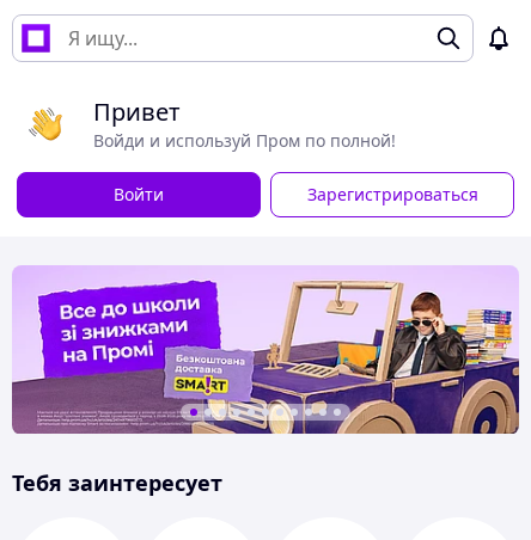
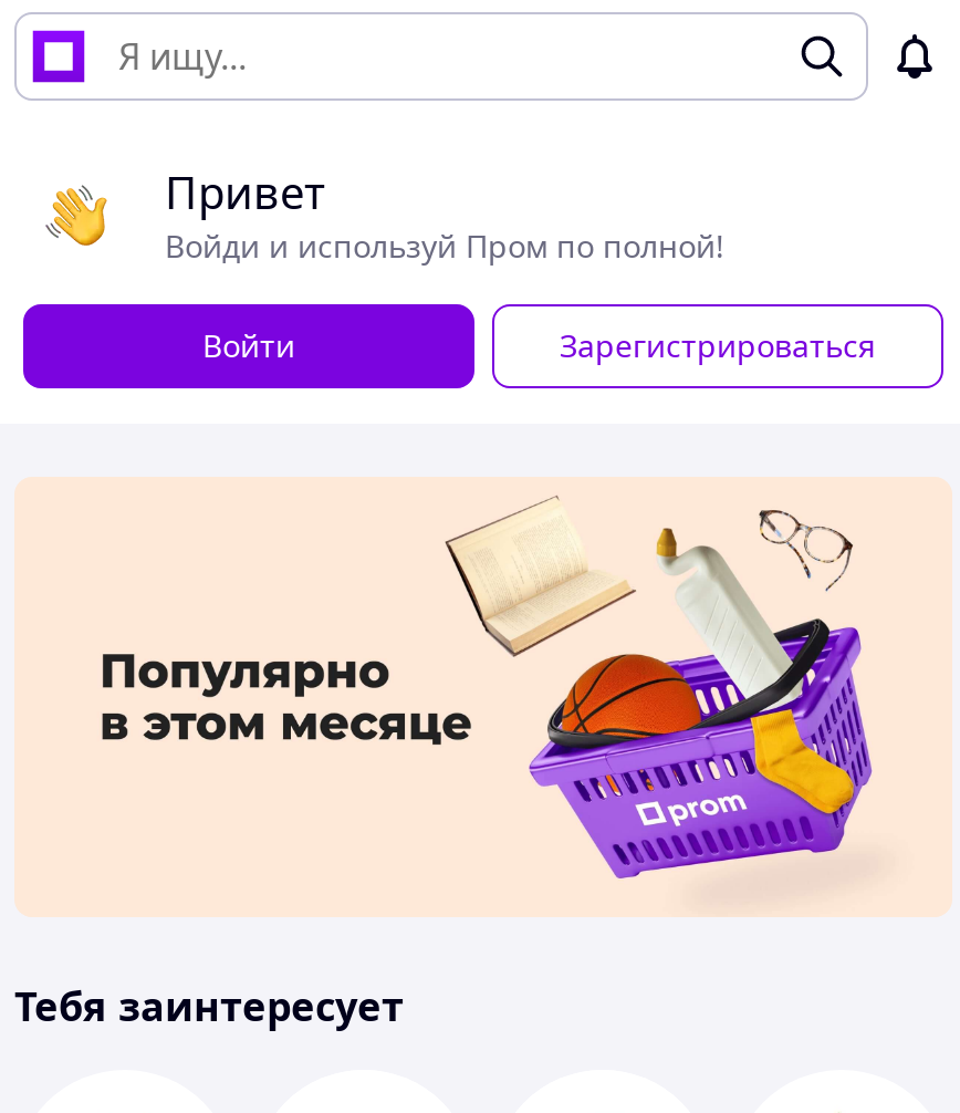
- [image]
+ [image]
